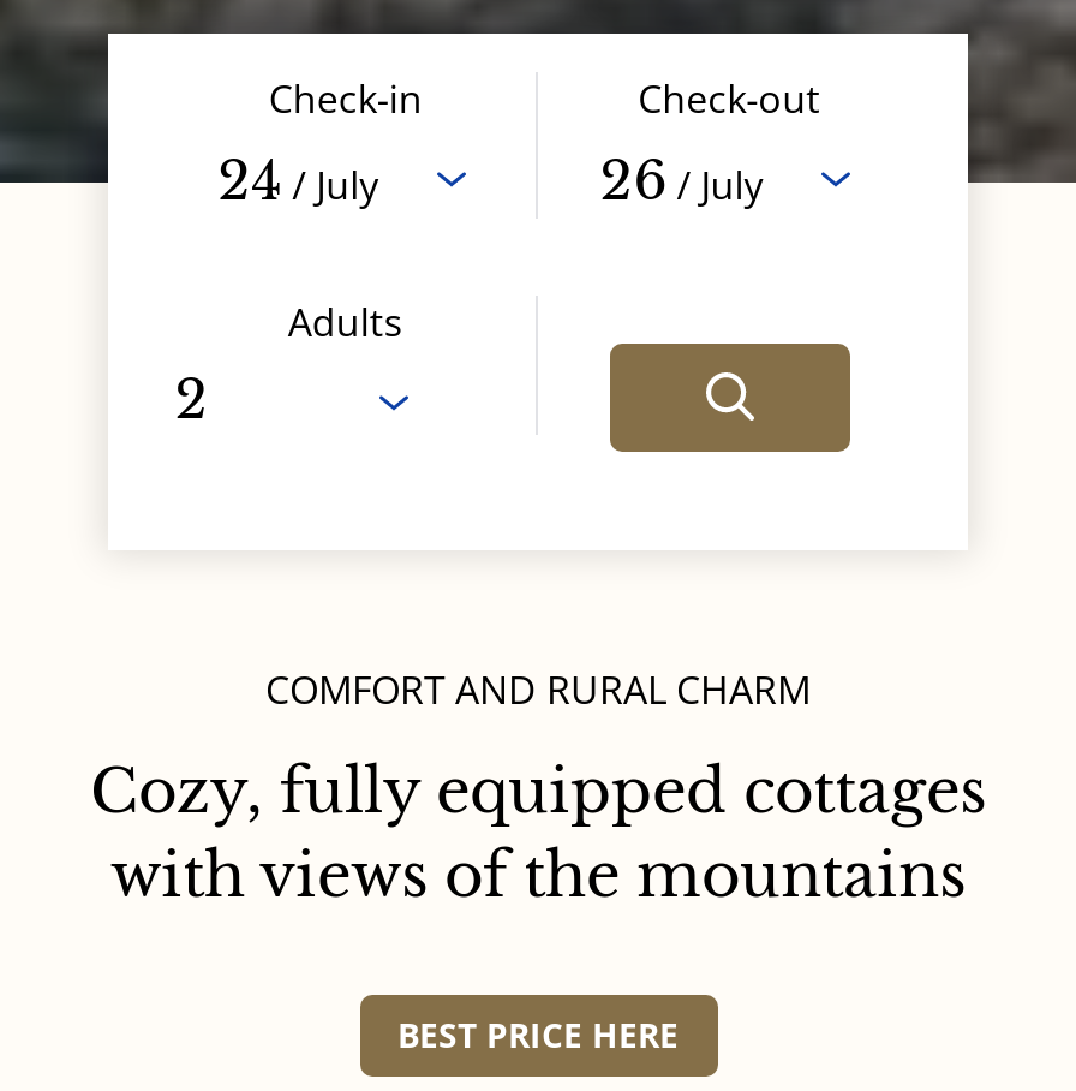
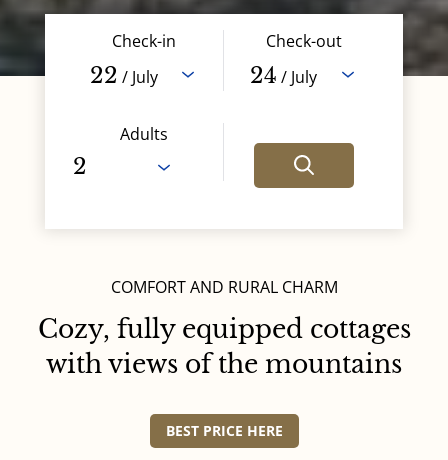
- 24 / July
+ 22 / July

- 26 / July
+ 24 / July
